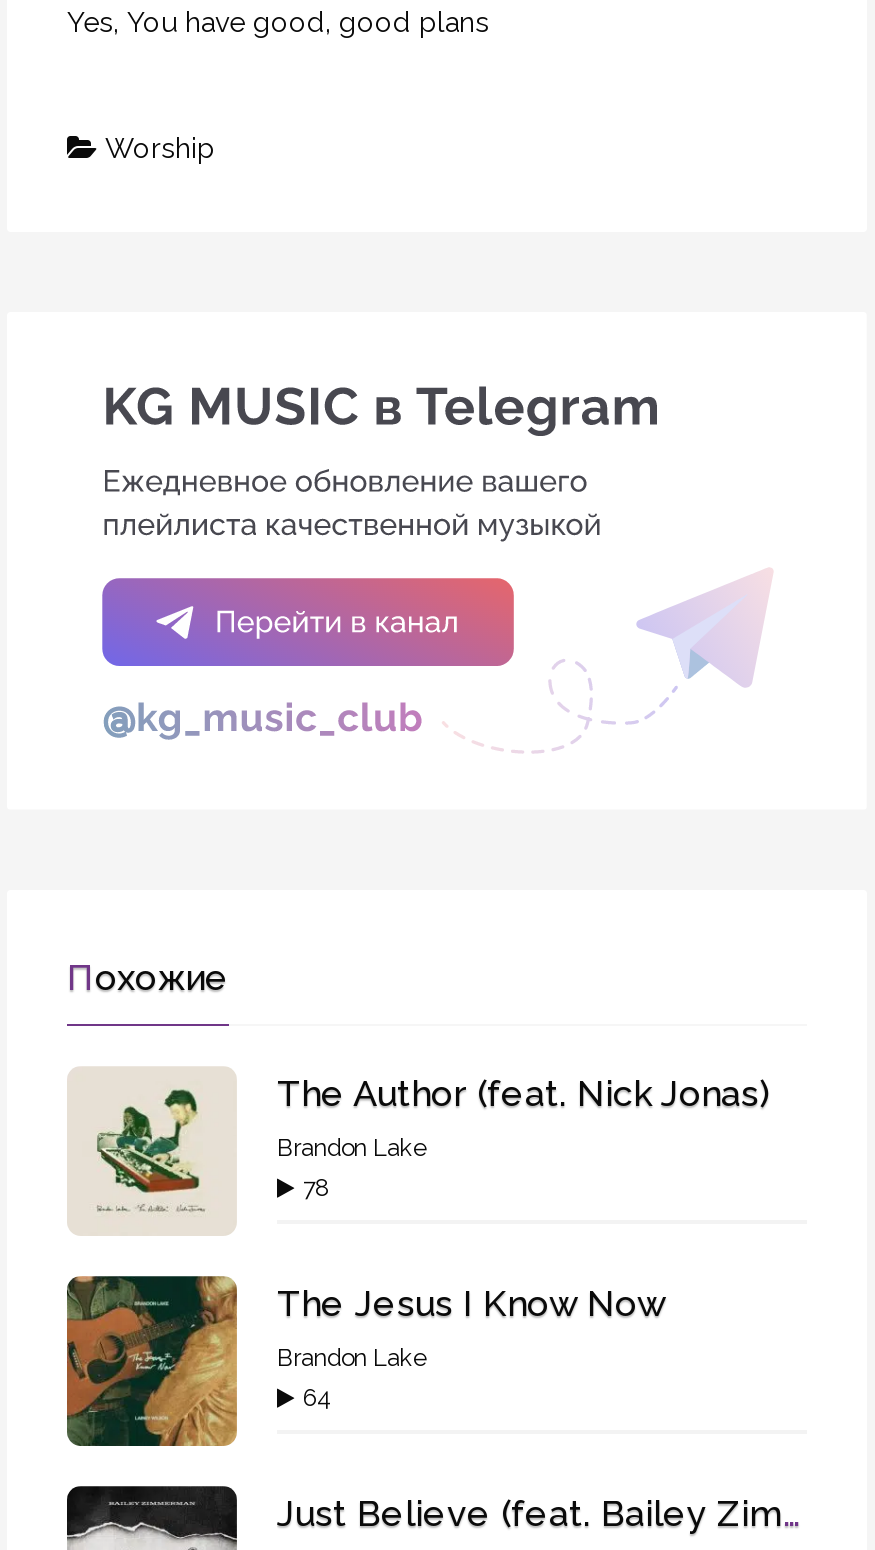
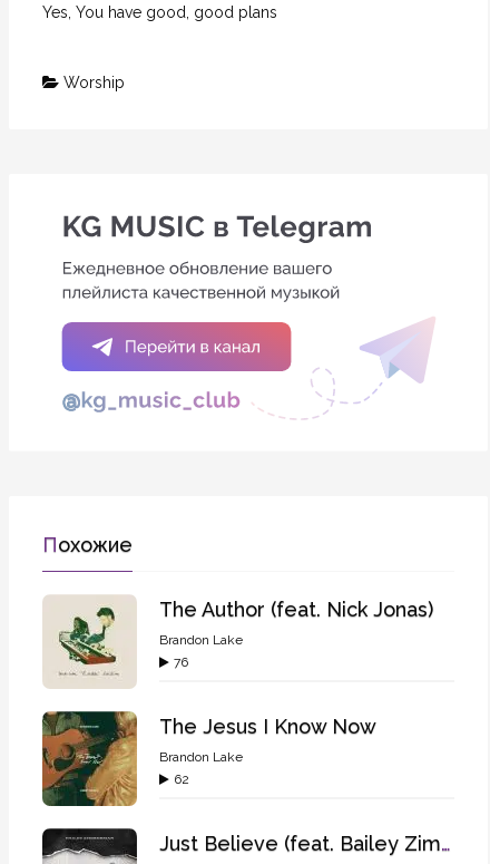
- 78
+ 76

- 64
+ 62
